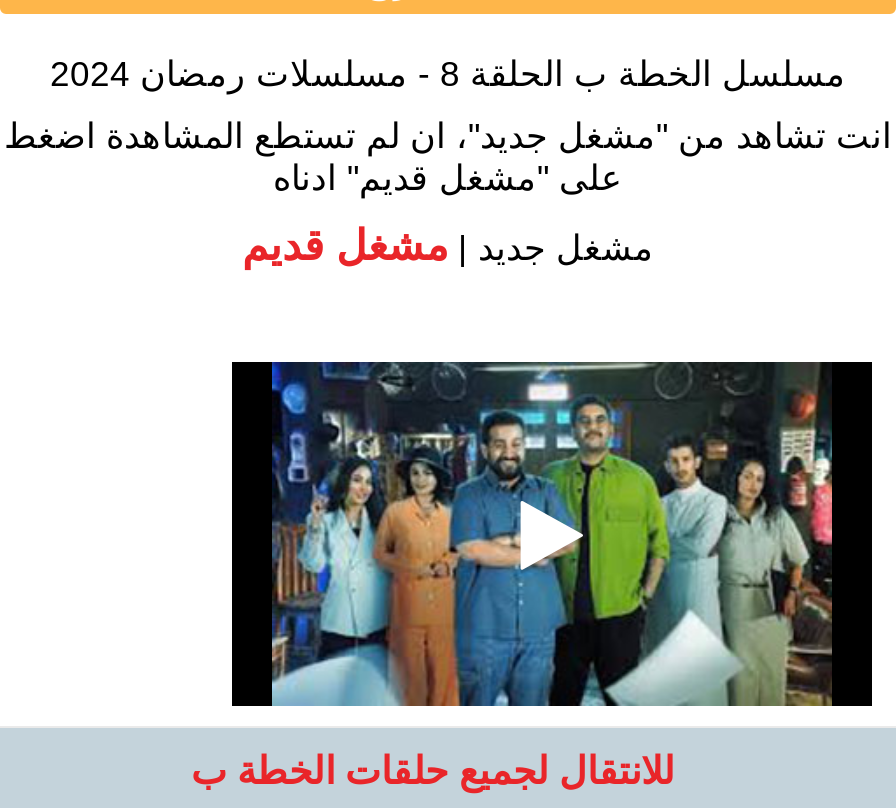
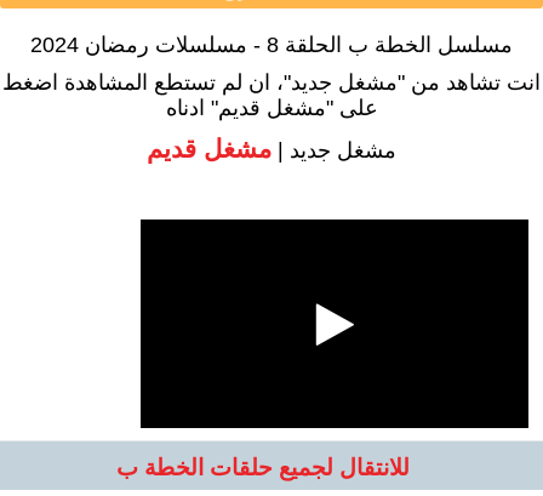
- [image]
